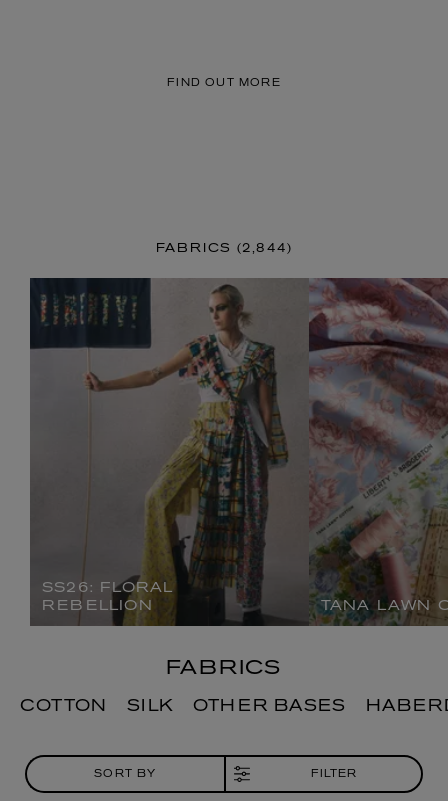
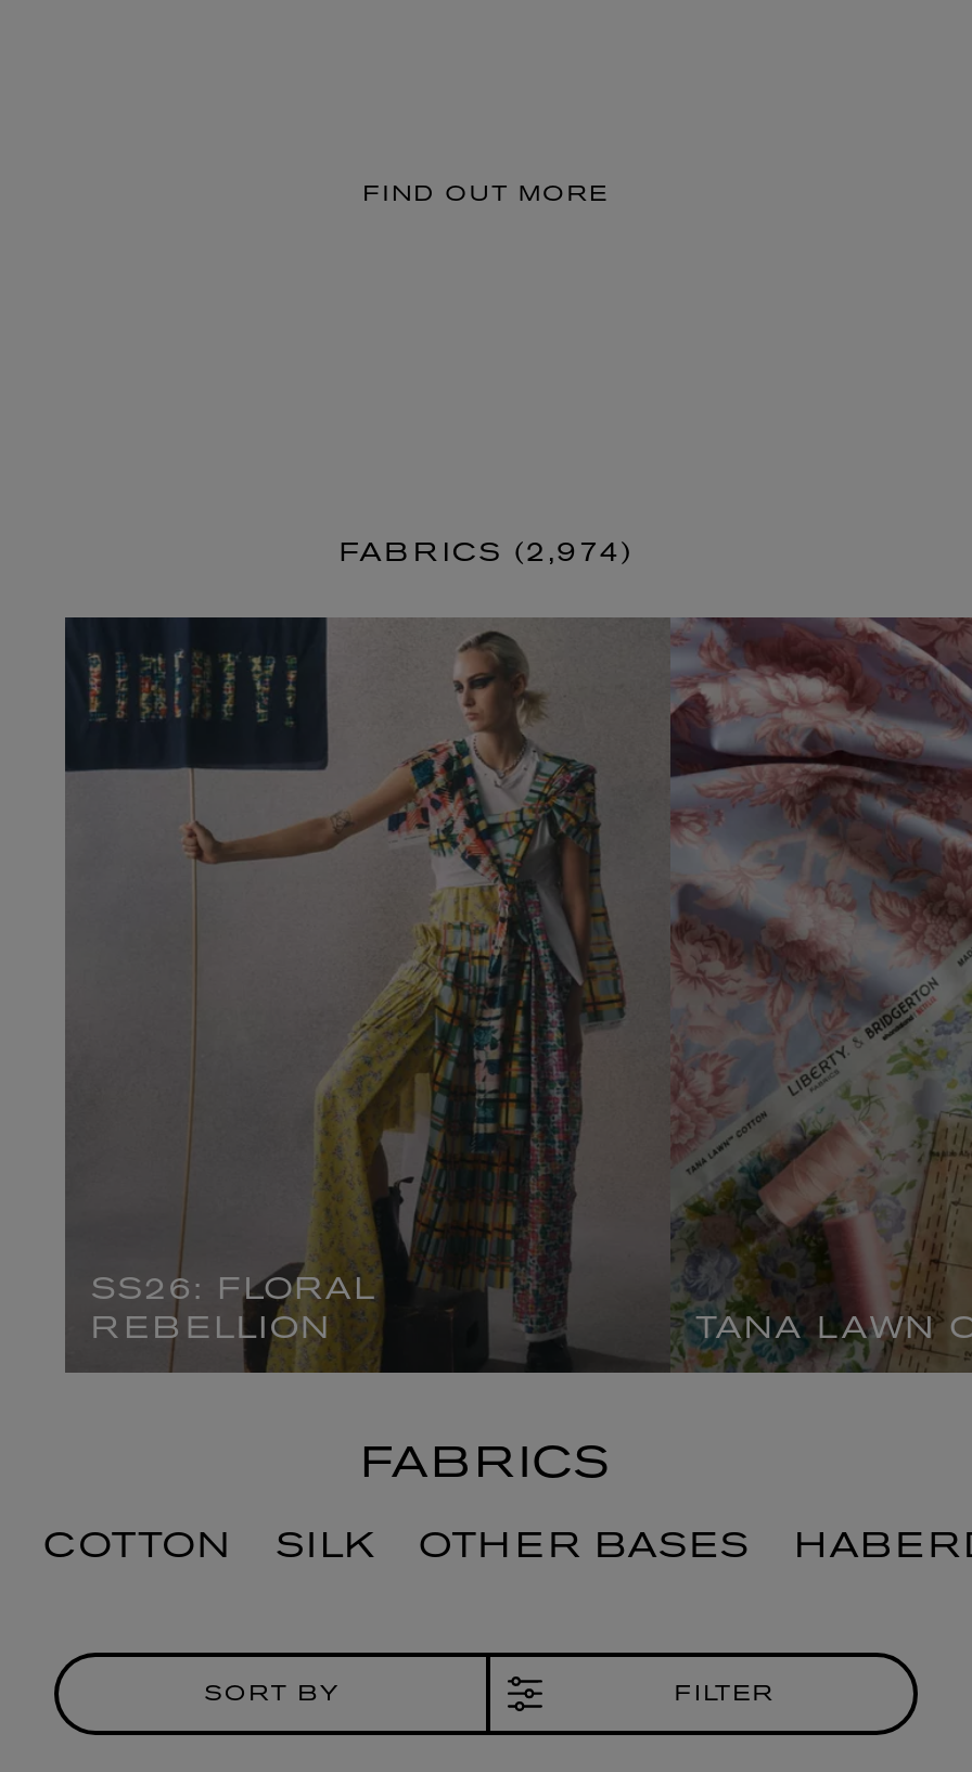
- FABRICS 2,844
+ FABRICS 2,974
